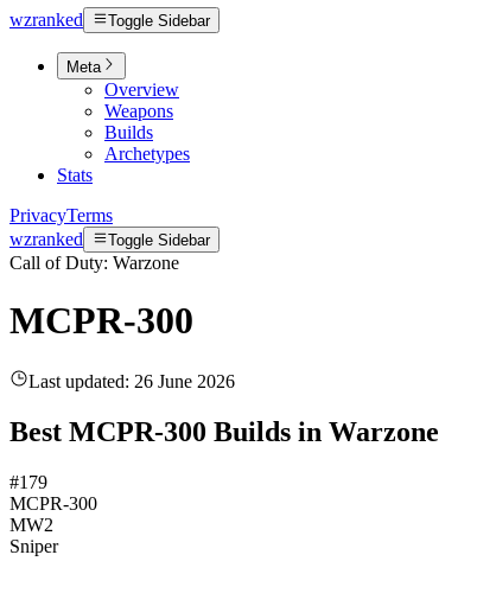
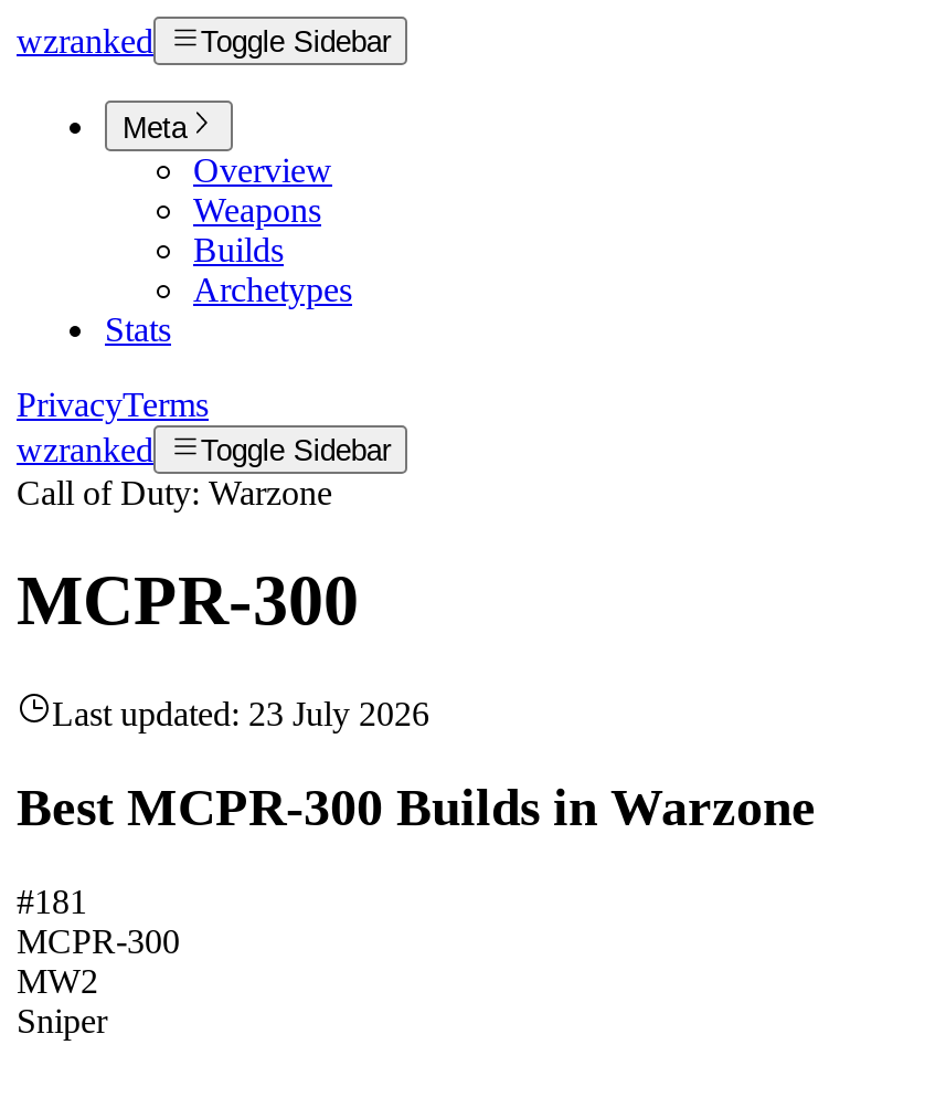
- Last updated: 26 June 2026
+ Last updated: 23 July 2026

- #179
+ #181
